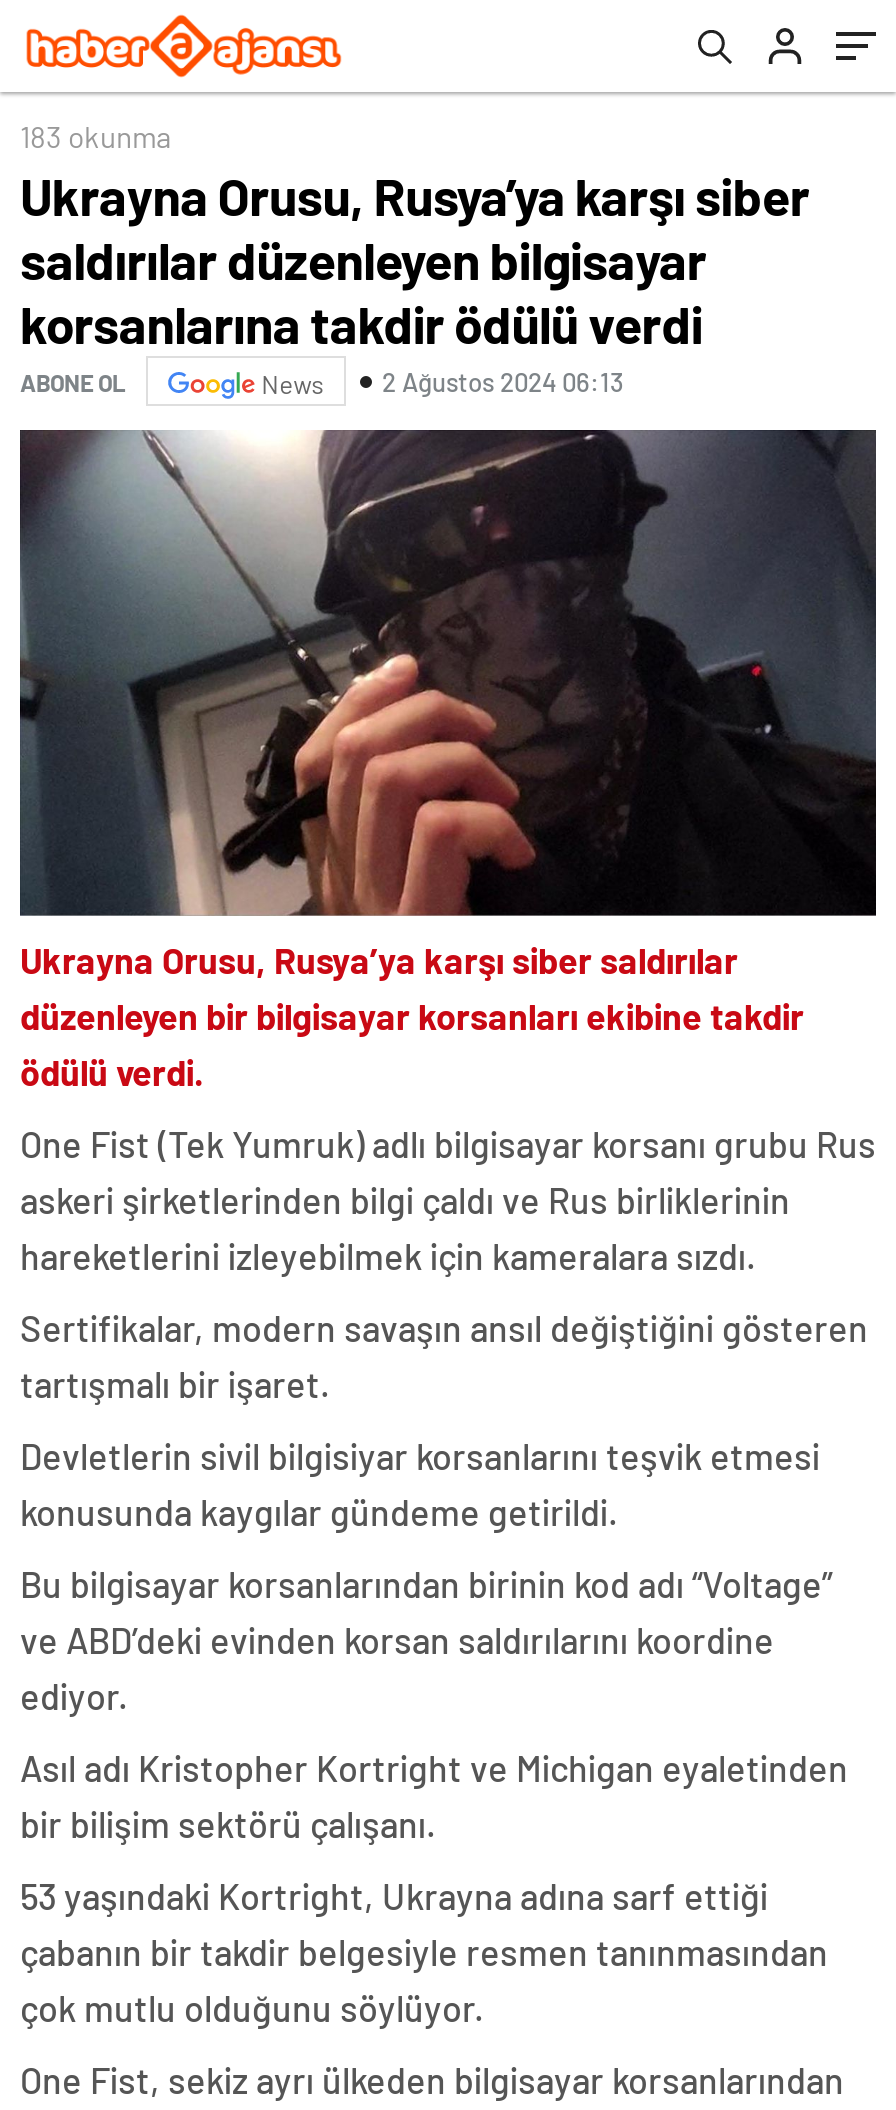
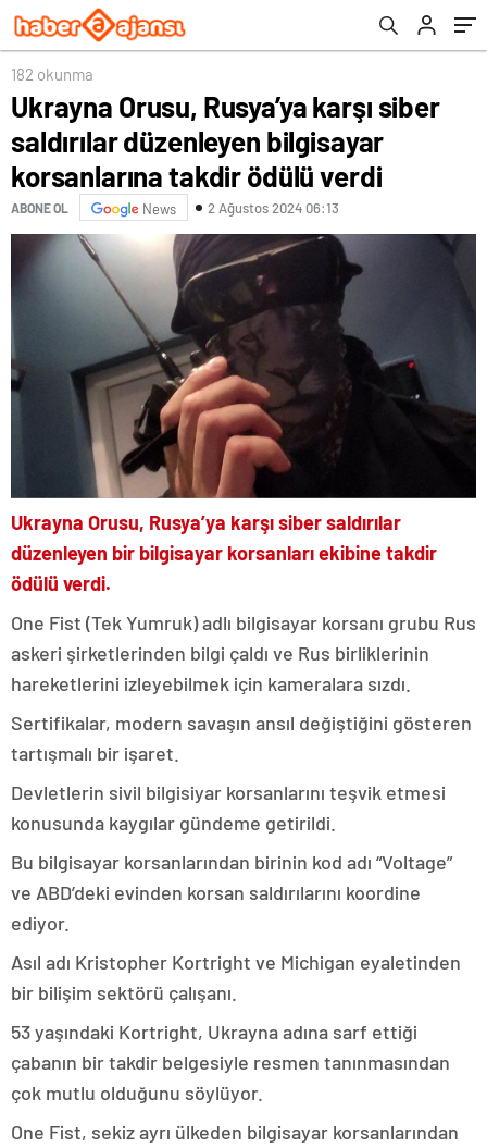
- 183 okunma
+ 182 okunma
